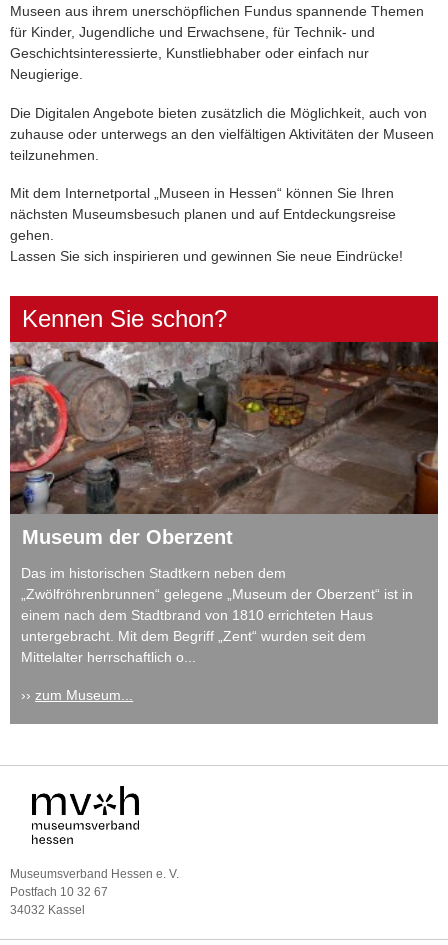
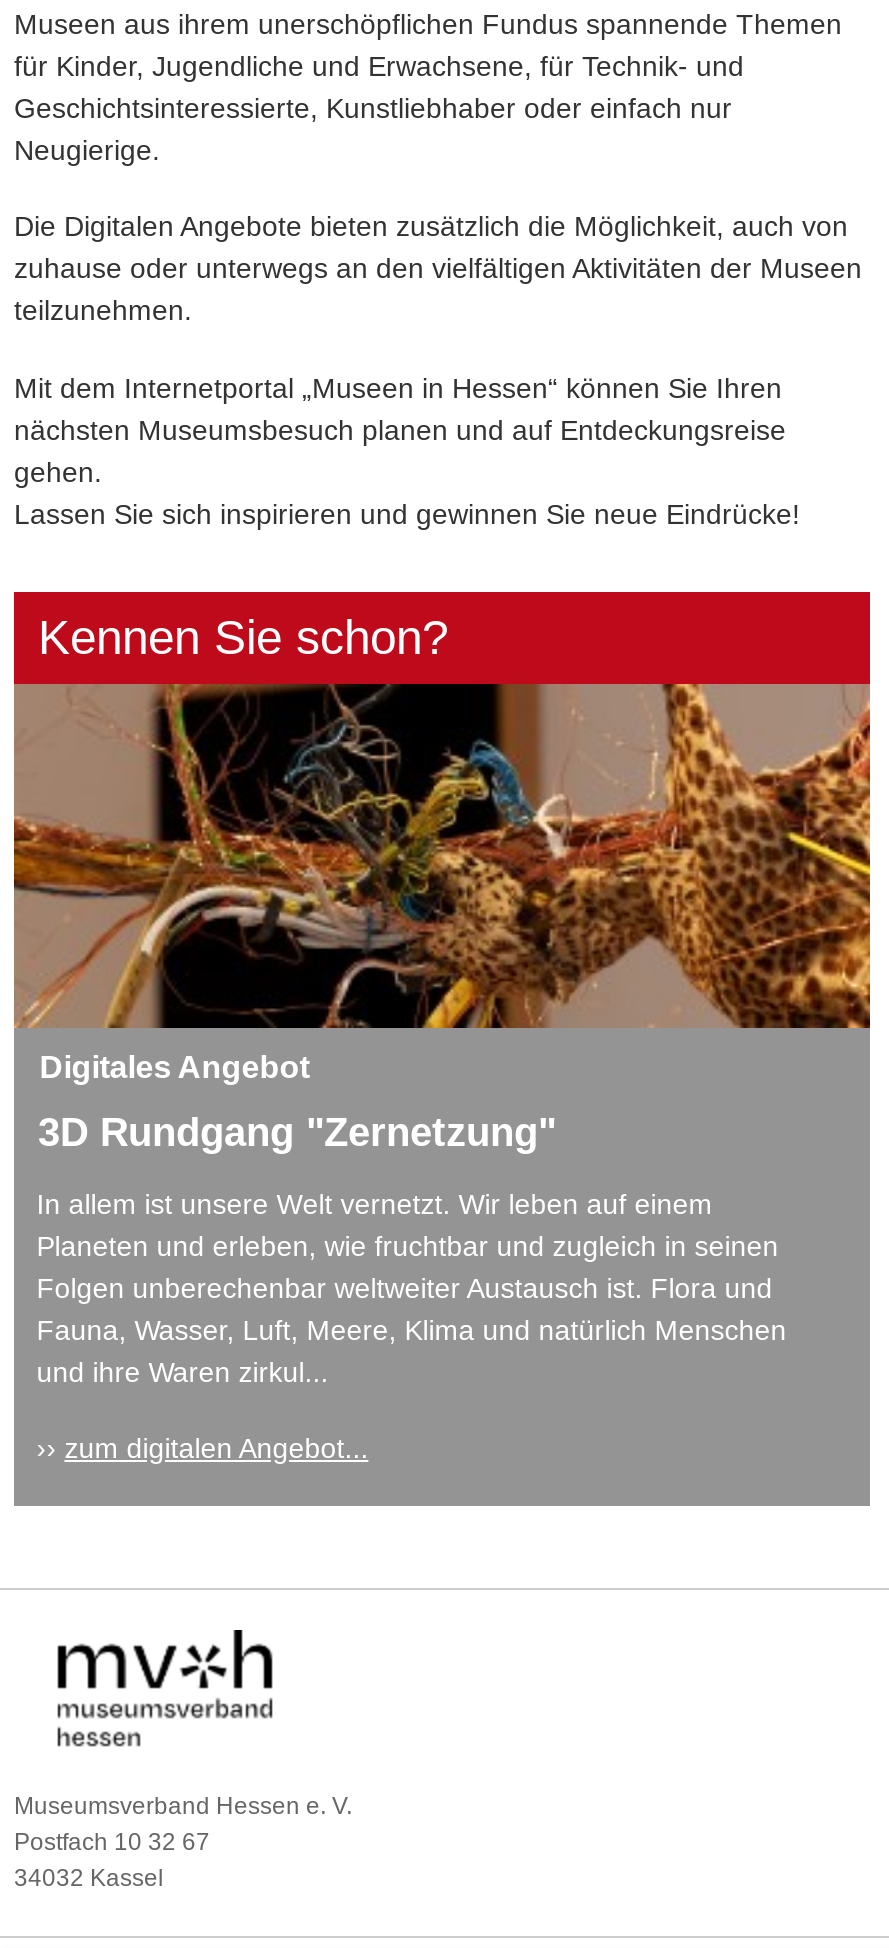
- [image]
- Museum der Oberzent
- Das im historischen Stadtkern neben dem
- „Zwölfröhrenbrunnen“ gelegene „Museum der Oberzent“ ist in
- einem nach dem Stadtbrand von 1810 errichteten Haus
- untergebracht. Mit dem Begriff „Zent“ wurden seit dem
- Mittelalter herrschaftlich o...
- ›› zum Museum...
+ [image]
+ Digitales Angebot
+ 3D Rundgang "Zernetzung"
+ In allem ist unsere Welt vernetzt. Wir leben auf einem
+ Planeten und erleben, wie fruchtbar und zugleich in seinen
+ Folgen unberechenbar weltweiter Austausch ist. Flora und
+ Fauna, Wasser, Luft, Meere, Klima und natürlich Menschen
+ und ihre Waren zirkul...
+ ›› zum digitalen Angebot...
